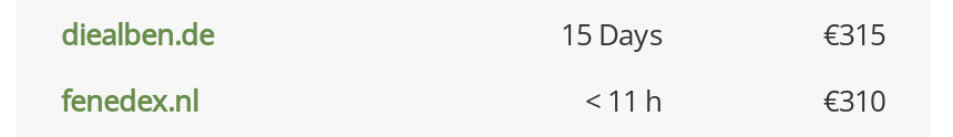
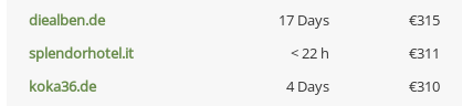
- 15 Days
+ 17 Days

- fenedex.nl
- < 11 h
+ splendorhotel.it
+ < 22 h
+ €311
+ koka36.de
+ 4 Days
